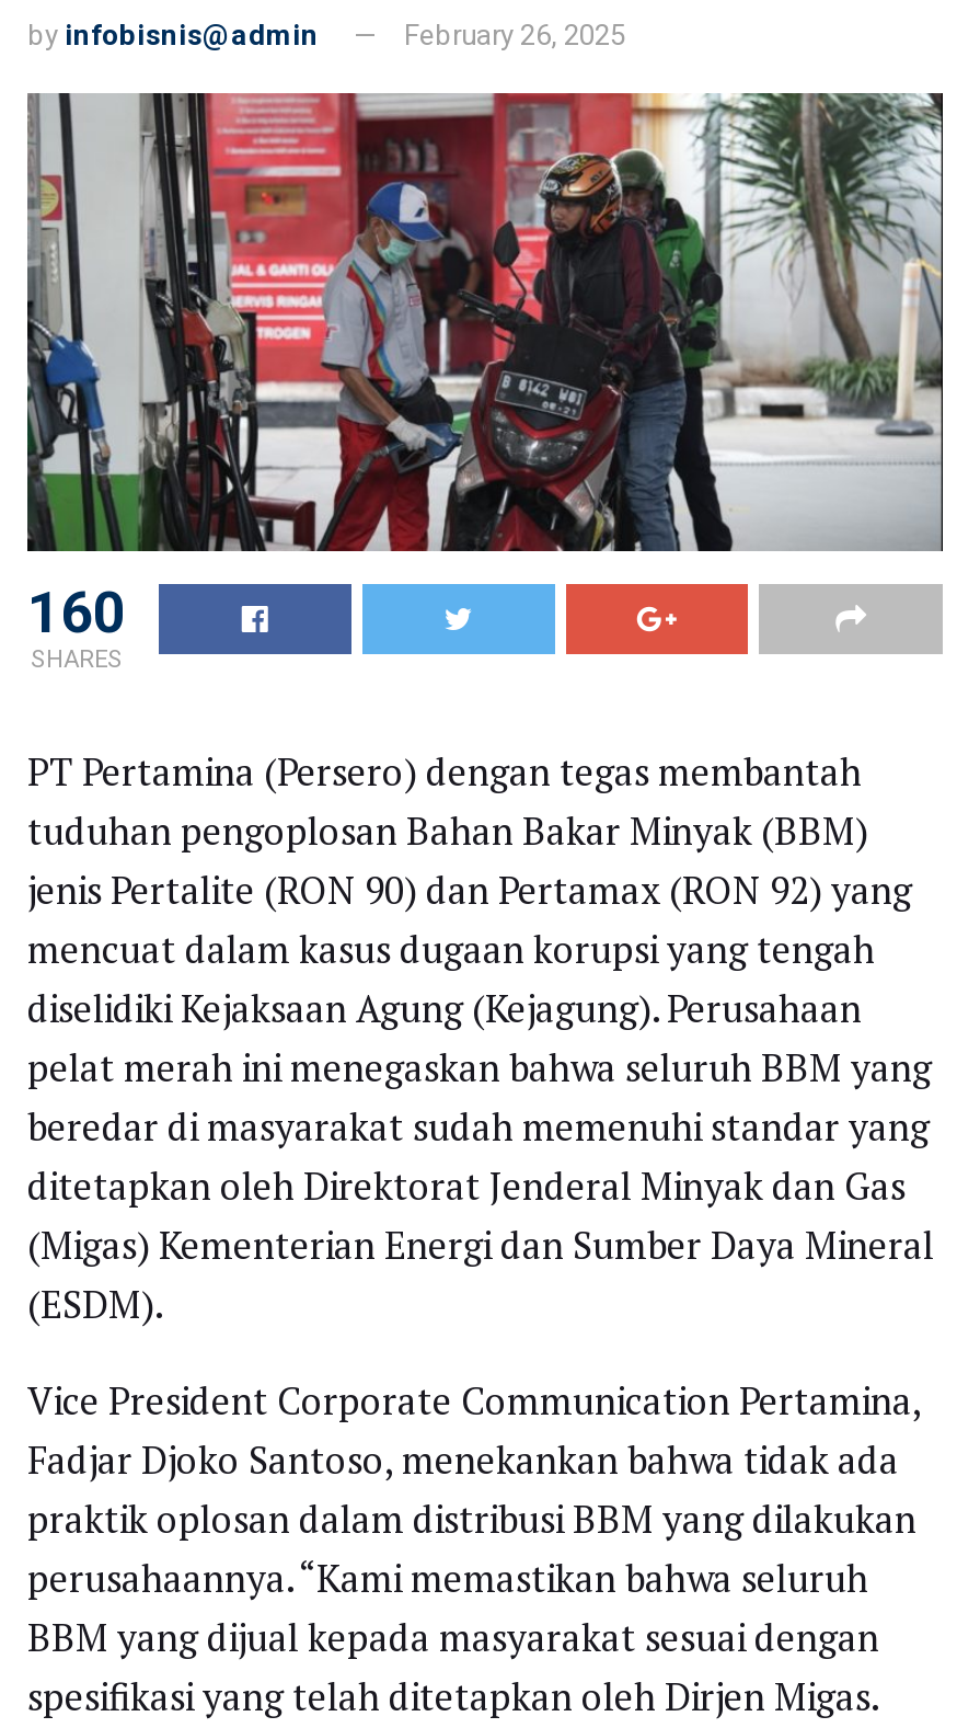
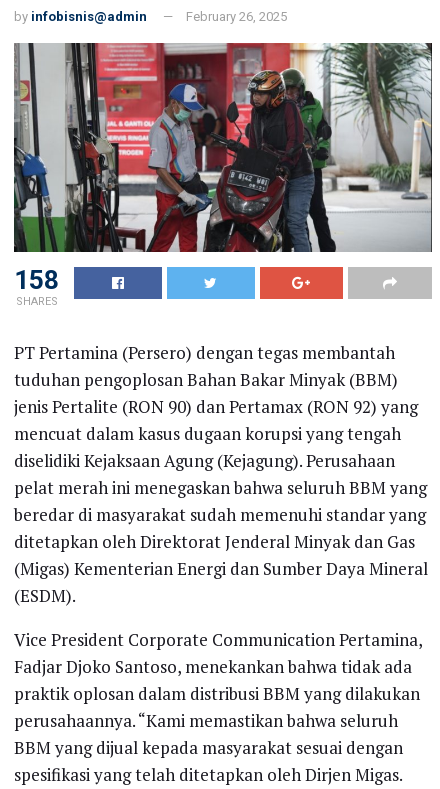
- 160
+ 158
